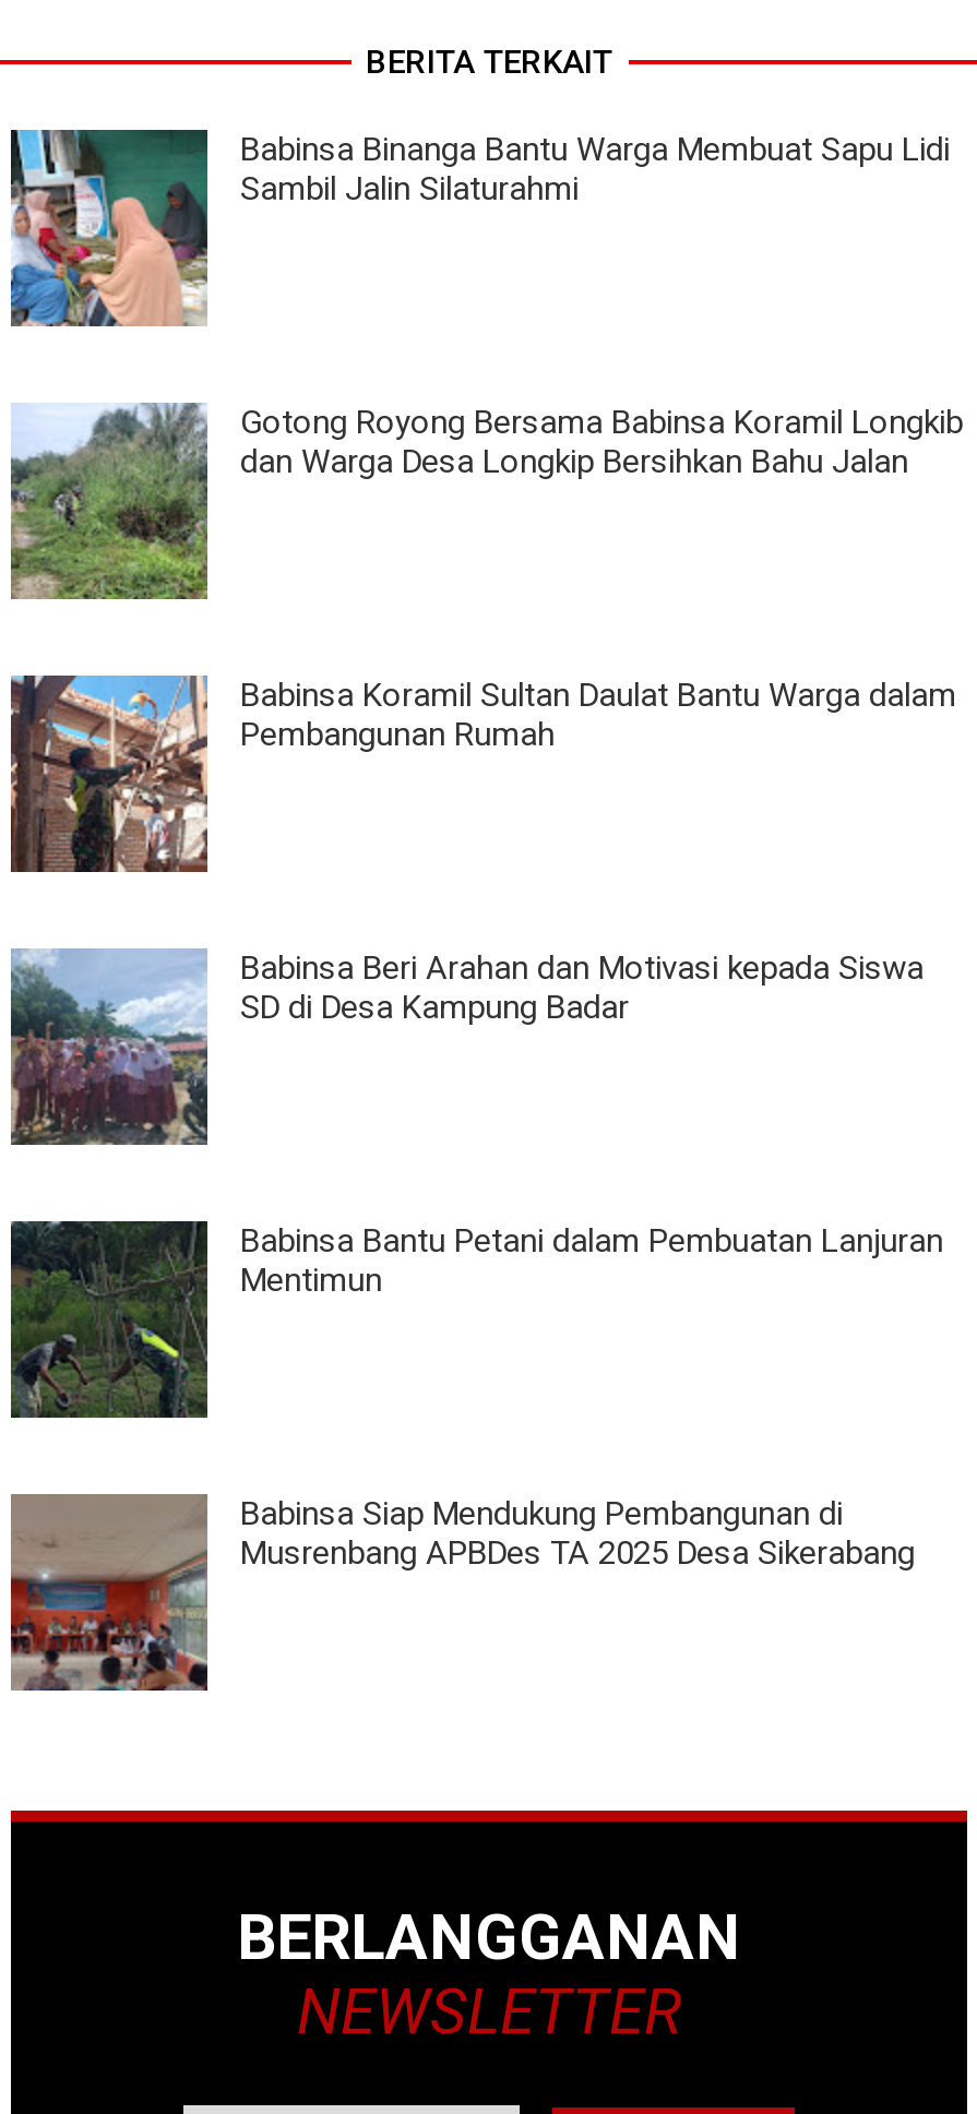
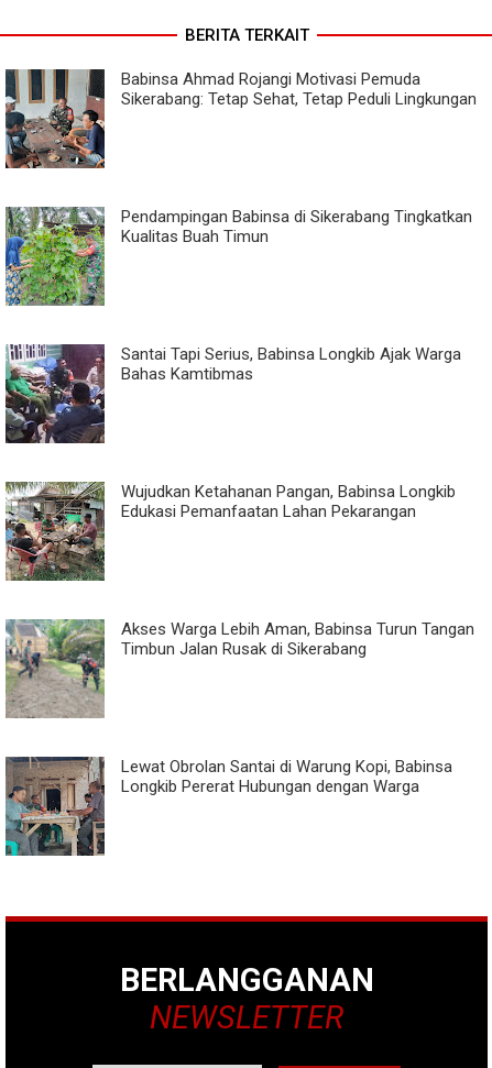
- [image]
- Babinsa Binanga Bantu Warga Membuat Sapu Lidi
- Sambil Jalin Silaturahmi
+ [image]
+ Babinsa Ahmad Rojangi Motivasi Pemuda
+ Sikerabang: Tetap Sehat, Tetap Peduli Lingkungan

- [image]
- Gotong Royong Bersama Babinsa Koramil Longkib
- dan Warga Desa Longkip Bersihkan Bahu Jalan
+ [image]
+ Pendampingan Babinsa di Sikerabang Tingkatkan
+ Kualitas Buah Timun

- [image]
- Babinsa Koramil Sultan Daulat Bantu Warga dalam
- Pembangunan Rumah
+ [image]
+ Santai Tapi Serius, Babinsa Longkib Ajak Warga
+ Bahas Kamtibmas

- [image]
- Babinsa Beri Arahan dan Motivasi kepada Siswa
- SD di Desa Kampung Badar
+ [image]
+ Wujudkan Ketahanan Pangan, Babinsa Longkib
+ Edukasi Pemanfaatan Lahan Pekarangan

- [image]
- Babinsa Bantu Petani dalam Pembuatan Lanjuran
- Mentimun
+ [image]
+ Akses Warga Lebih Aman, Babinsa Turun Tangan
+ Timbun Jalan Rusak di Sikerabang

- [image]
- Babinsa Siap Mendukung Pembangunan di
- Musrenbang APBDes TA 2025 Desa Sikerabang
+ [image]
+ Lewat Obrolan Santai di Warung Kopi, Babinsa
+ Longkib Pererat Hubungan dengan Warga
